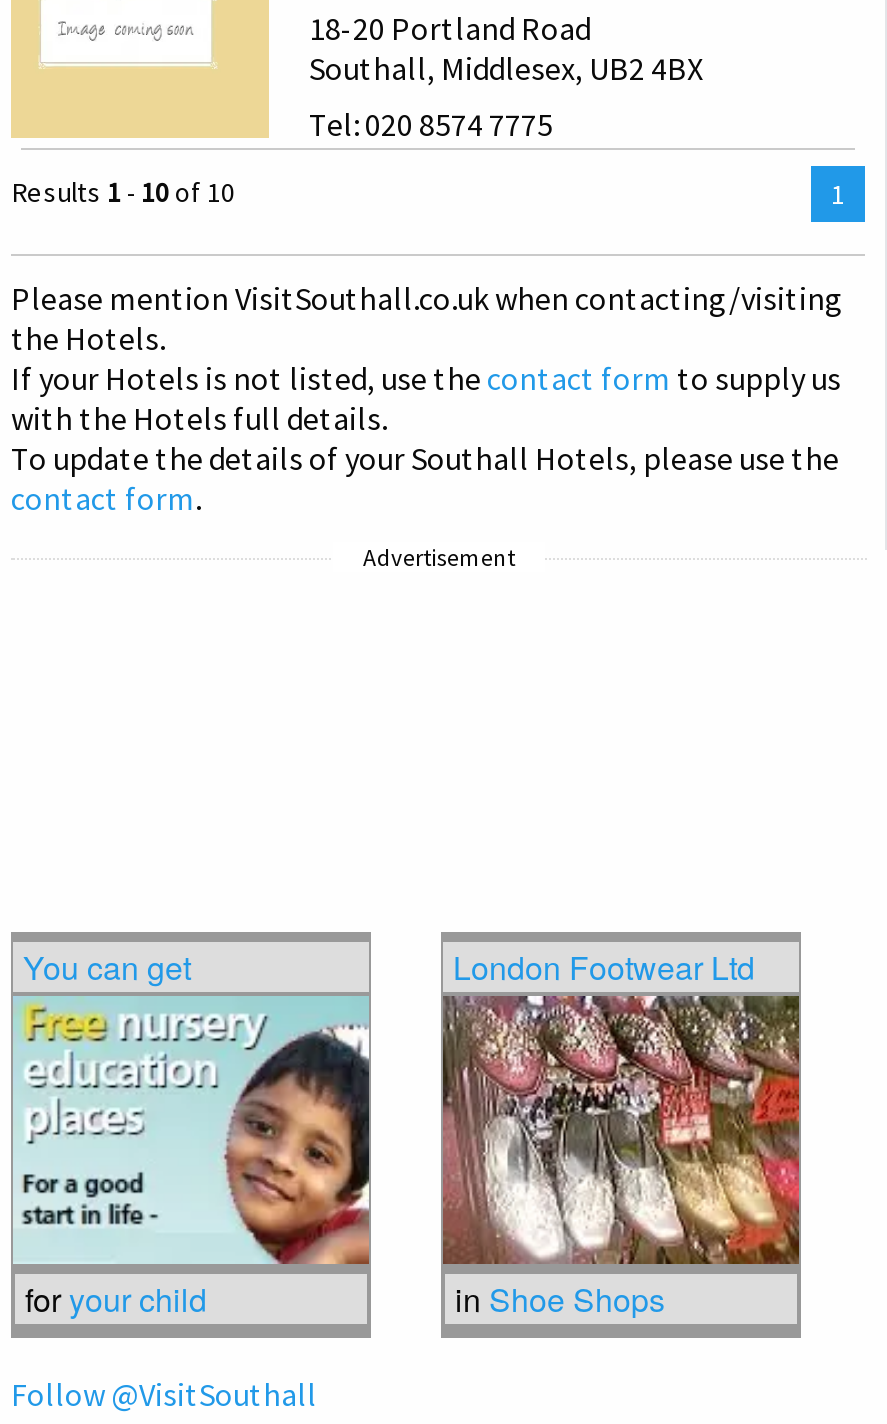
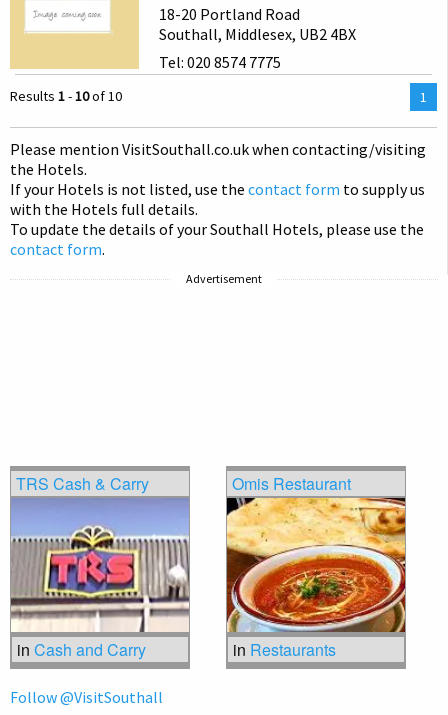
- You can get
+ TRS Cash & Carry

- London Footwear Ltd
+ Omis Restaurant

- [image]
- for your child
+ [image]
+ in Cash and Carry

- [image]
- in Shoe Shops
+ [image]
+ in Restaurants
